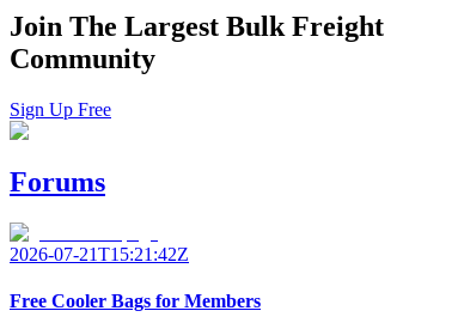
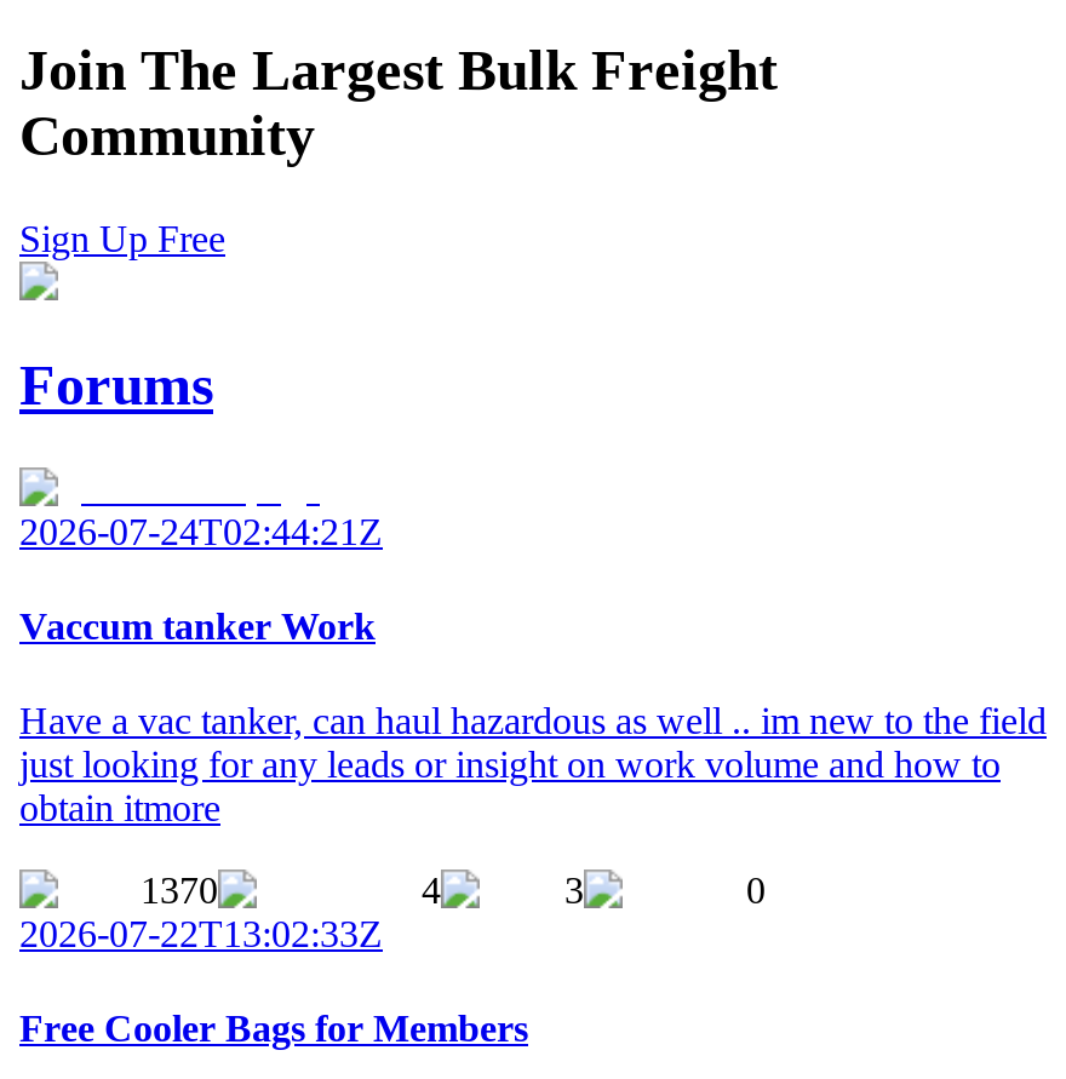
- 2026-07-21T15:21:42Z
+ 2026-07-24T02:44:21Z
+ Vaccum tanker Work
+ Have a vac tanker, can haul hazardous as well .. im new to the field
+ just looking for any leads or insight on work volume and how to
+ obtain itmore
+ 1370
+ 4
+ 3
+ 0
+ 2026-07-22T13:02:33Z
